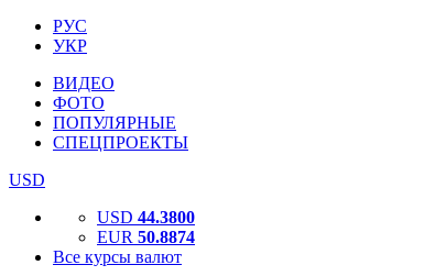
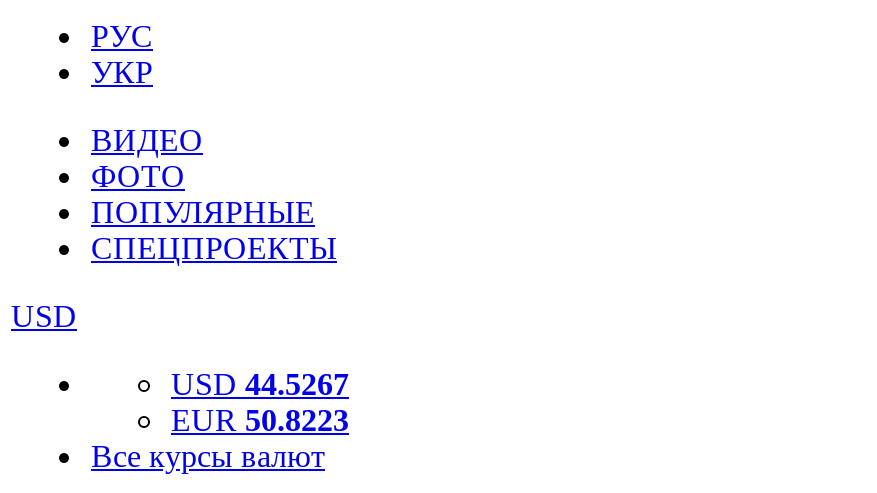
- USD 44.3800
+ USD 44.5267

- EUR 50.8874
+ EUR 50.8223
